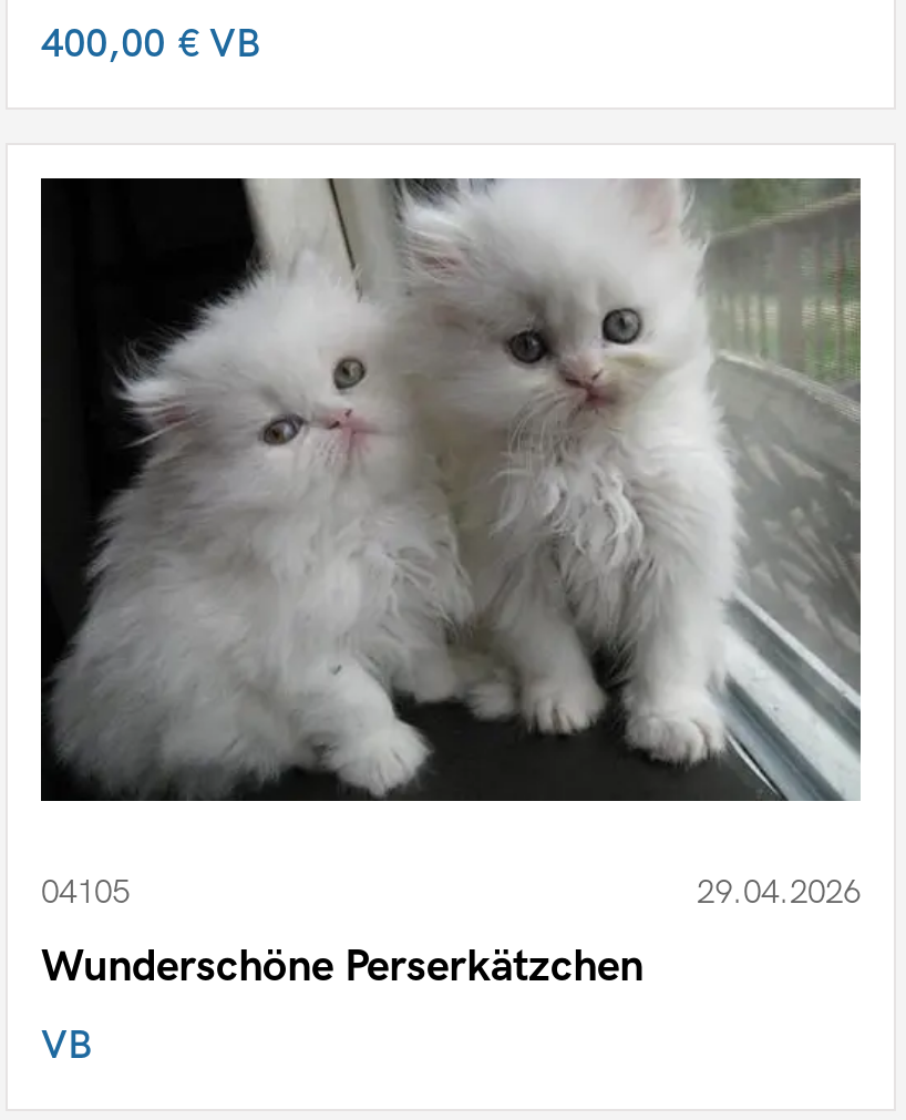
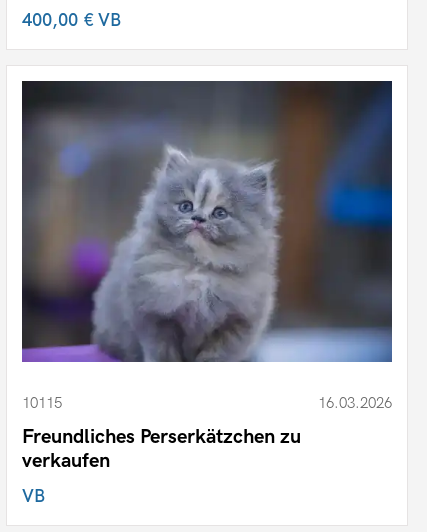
- [image]
- 04105
- 29.04.2026
+ [image]
+ 10115
+ 16.03.2026

- Wunderschöne Perserkätzchen
+ Freundliches Perserkätzchen zu
+ verkaufen
